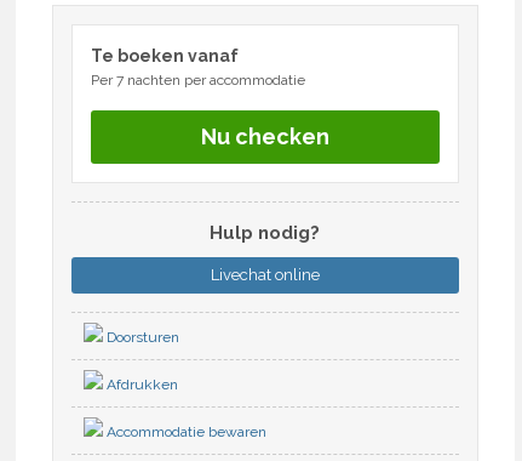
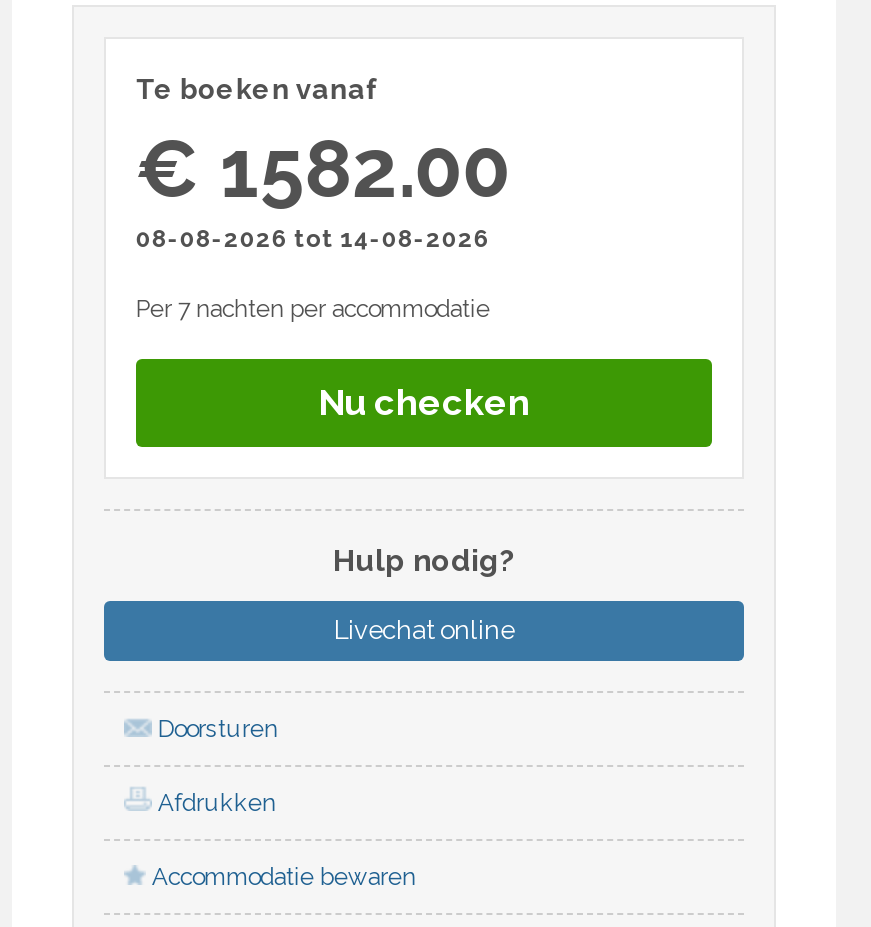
+ € 1582.00
+ 08-08-2026 tot 14-08-2026
